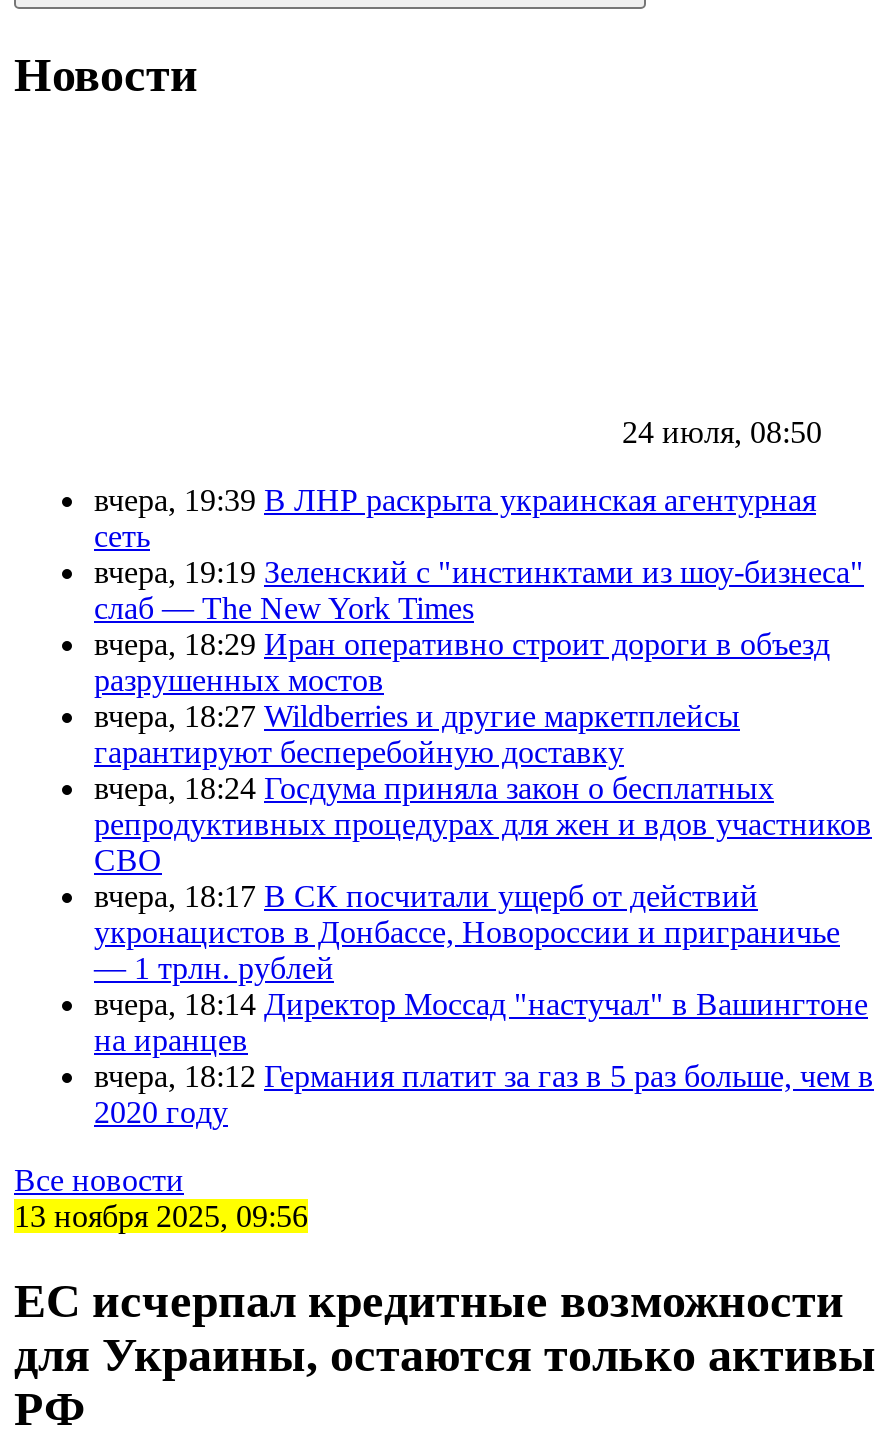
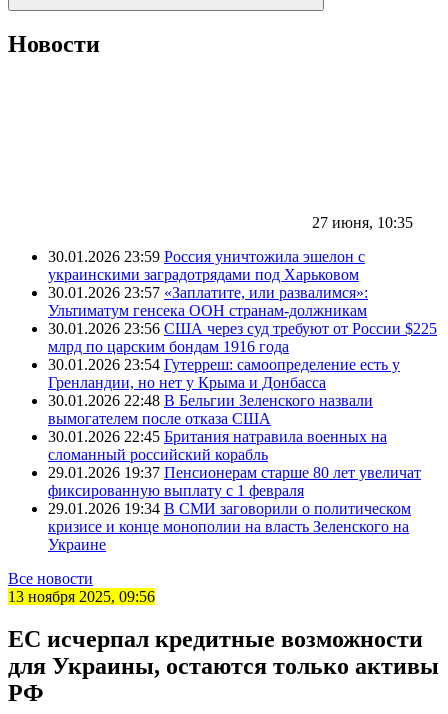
- 24 июля, 08:50
+ 27 июня, 10:35

- вчера, 19:39 В ЛНР раскрыта украинская агентурная
- сеть
- вчера, 19:19 Зеленский с "инстинктами из шоу-бизнеса"
- слаб — The New York Times
- вчера, 18:29 Иран оперативно строит дороги в объезд
- разрушенных мостов
- вчера, 18:27 Wildberries и другие маркетплейсы
- гарантируют бесперебойную доставку
- вчера, 18:24 Госдума приняла закон о бесплатных
- репродуктивных процедурах для жен и вдов участников
- СВО
- вчера, 18:17 В СК посчитали ущерб от действий
- укронацистов в Донбассе, Новороссии и приграничье
- — 1 трлн. рублей
- вчера, 18:14 Директор Моссад "настучал" в Вашингтоне
- на иранцев
- вчера, 18:12 Германия платит за газ в 5 раз больше, чем в
- 2020 году
+ 30.01.2026 23:59 Россия уничтожила эшелон с
+ украинскими заградотрядами под Харьковом
+ 30.01.2026 23:57 «Заплатите, или развалимся»:
+ Ультиматум генсека ООН странам-должникам
+ 30.01.2026 23:56 США через суд требуют от России $225
+ млрд по царским бондам 1916 года
+ 30.01.2026 23:54 Гутерреш: самоопределение есть у
+ Гренландии, но нет у Крыма и Донбасса
+ 30.01.2026 22:48 В Бельгии Зеленского назвали
+ вымогателем после отказа США
+ 30.01.2026 22:45 Британия натравила военных на
+ сломанный российский корабль
+ 29.01.2026 19:37 Пенсионерам старше 80 лет увеличат
+ фиксированную выплату с 1 февраля
+ 29.01.2026 19:34 В СМИ заговорили о политическом
+ кризисе и конце монополии на власть Зеленского на
+ Украине
